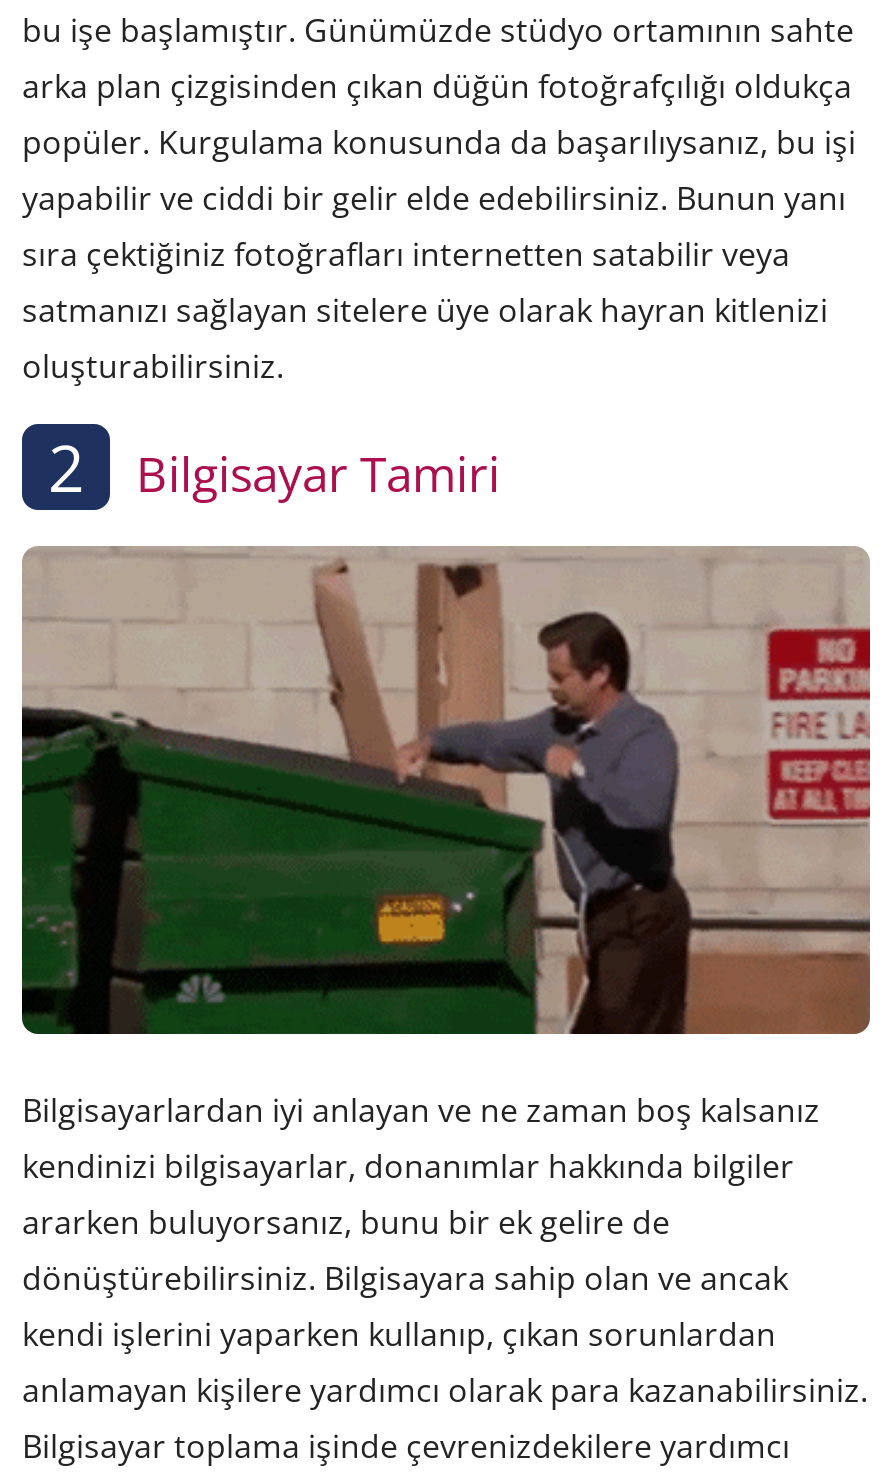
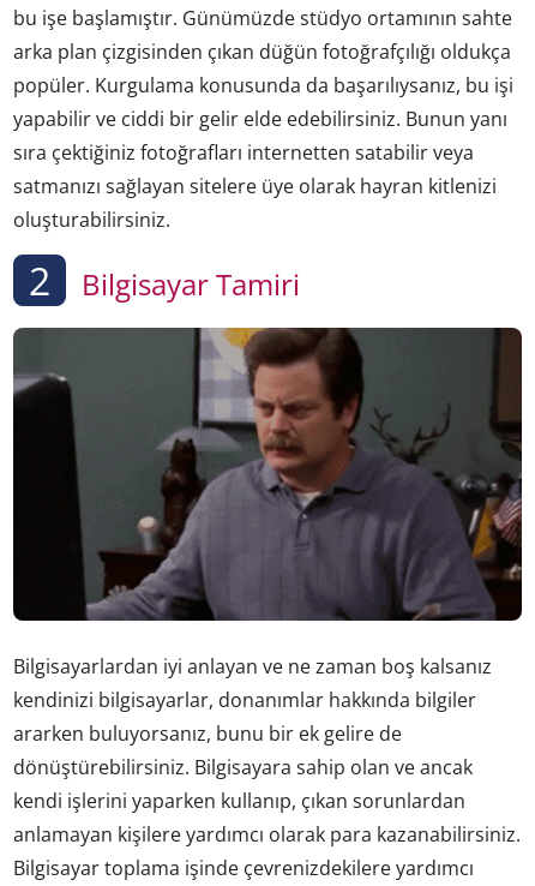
- [image]
+ [image]
